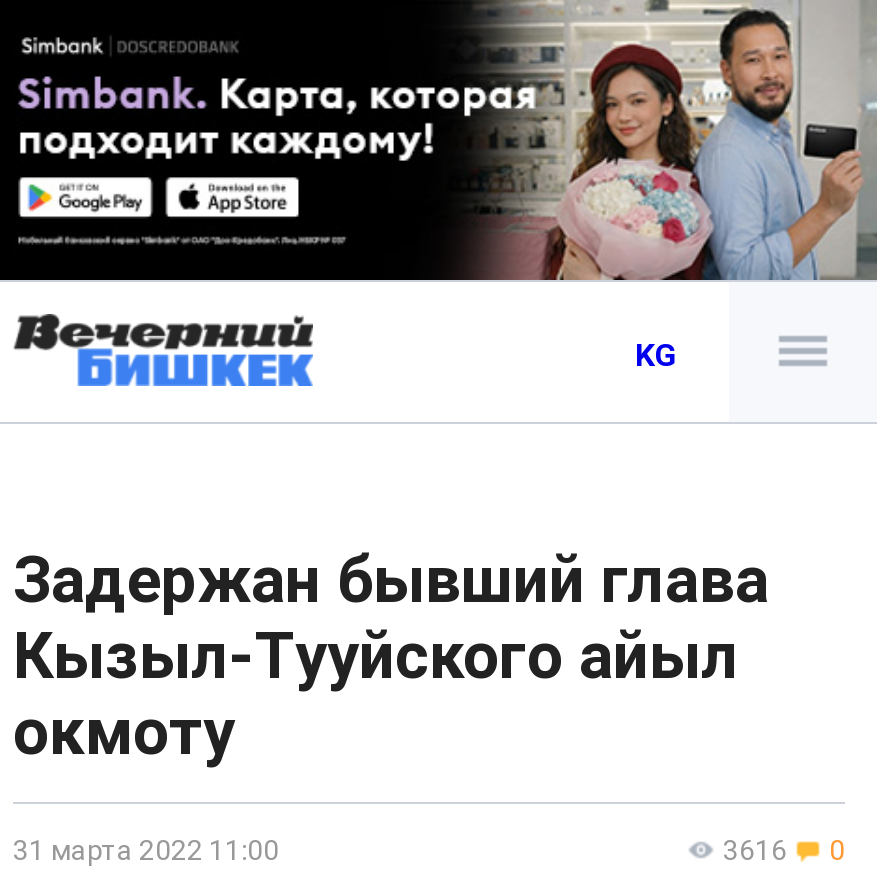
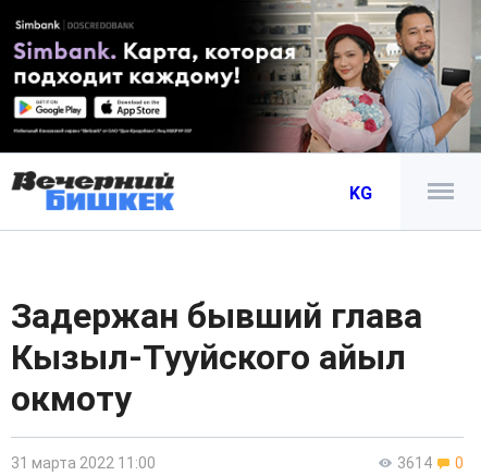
- 3616 0
+ 3614 0
